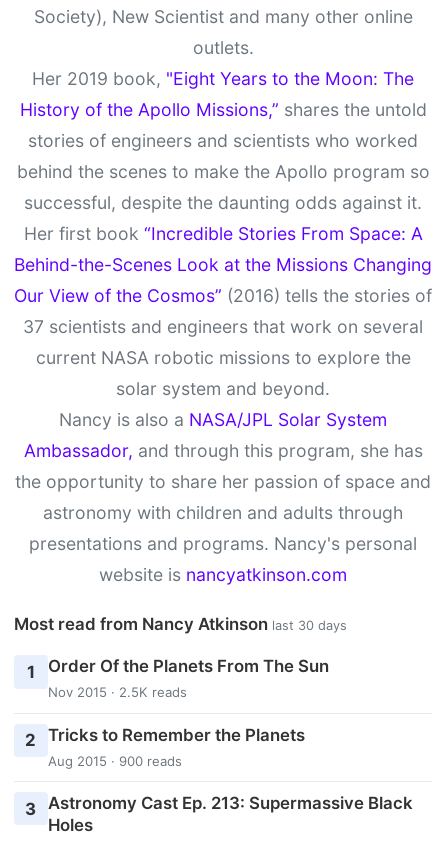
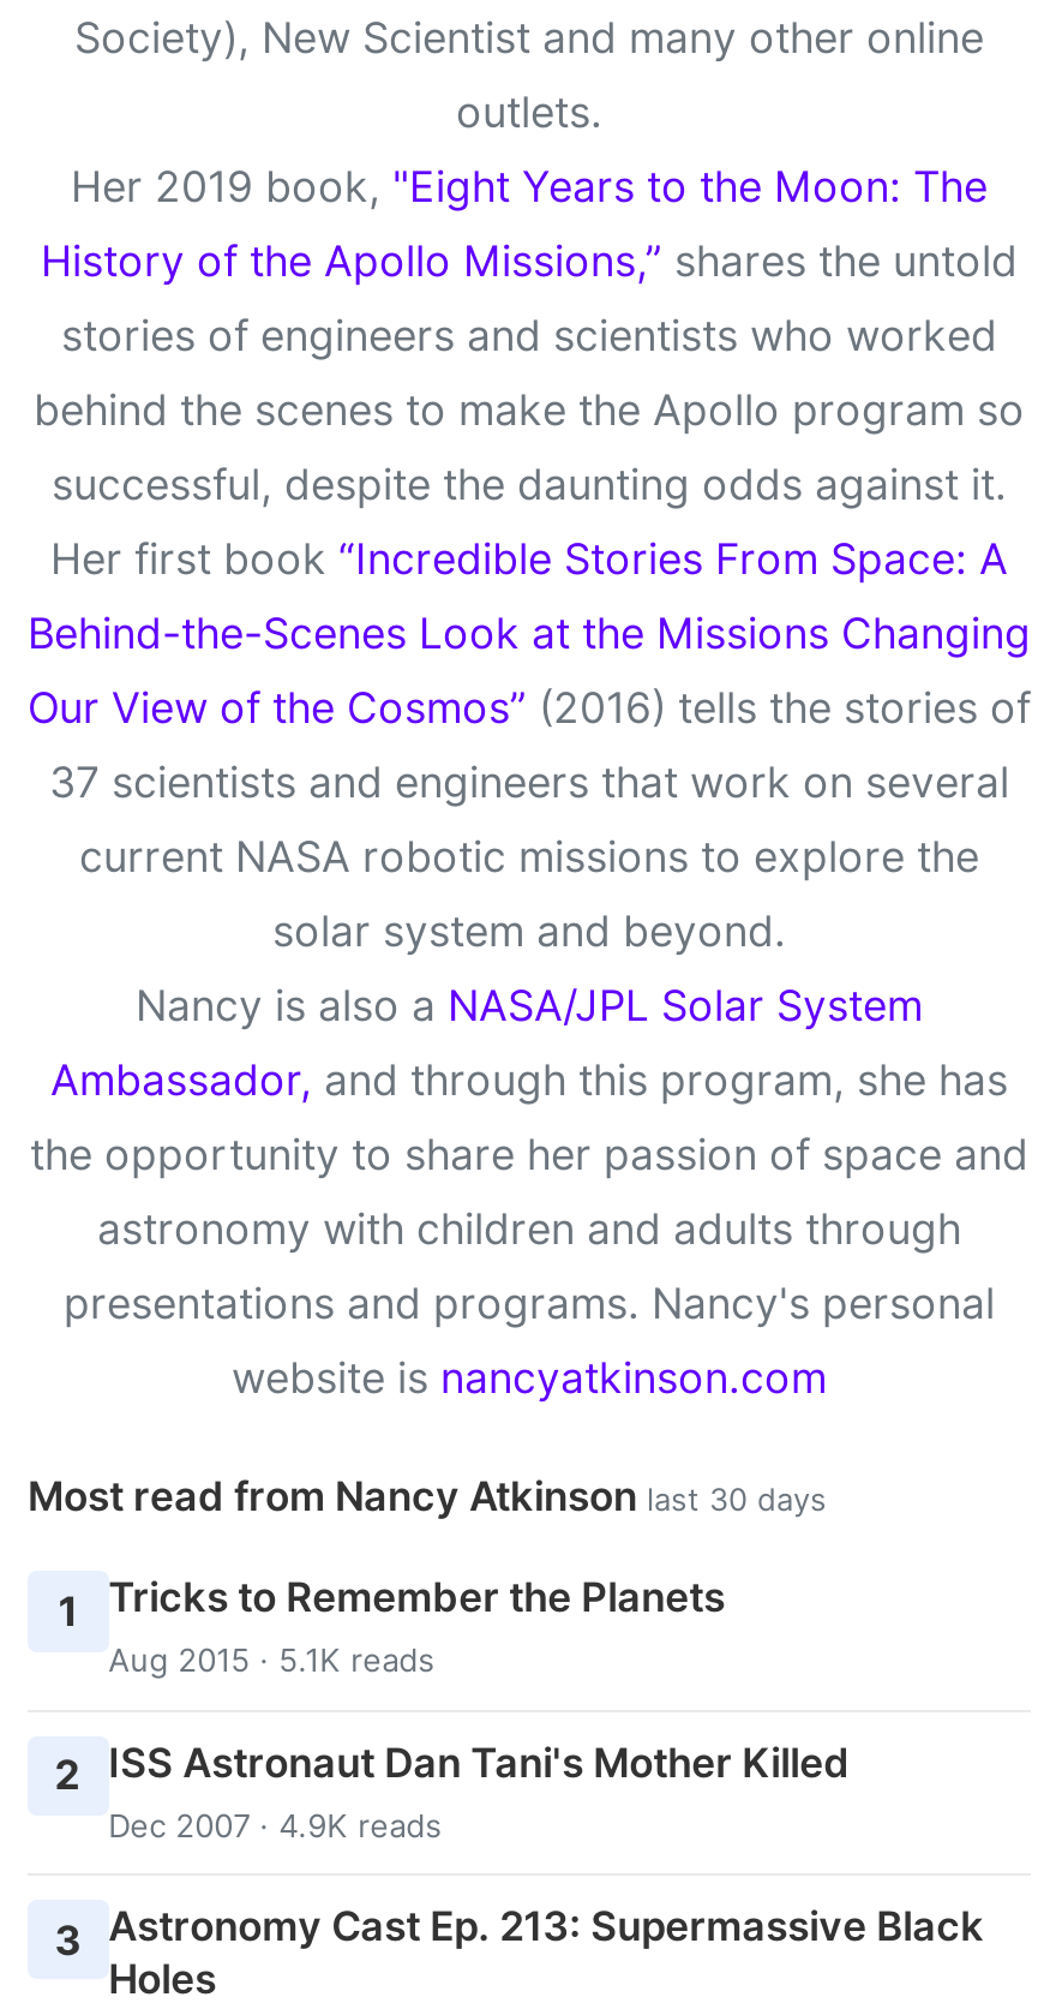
- Order Of the Planets From The Sun
- Nov 2015 · 2.5K reads
+ Tricks to Remember the Planets
+ Aug 2015 · 5.1K reads

- 2 Tricks to Remember the Planets
- Aug 2015 · 900 reads
+ 2 ISS Astronaut Dan Tani's Mother Killed
+ Dec 2007 · 4.9K reads
